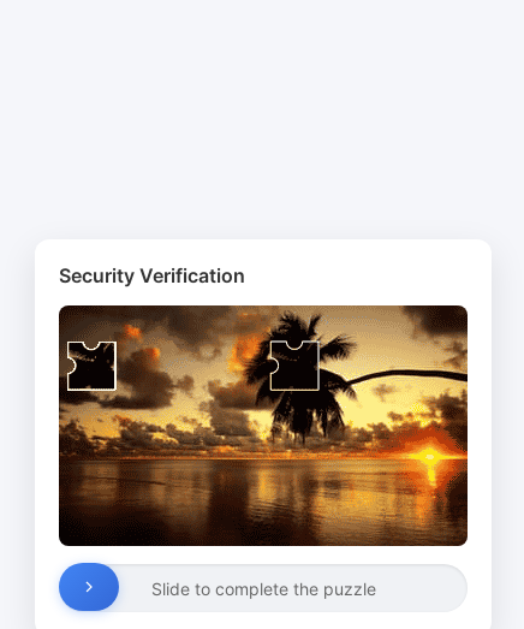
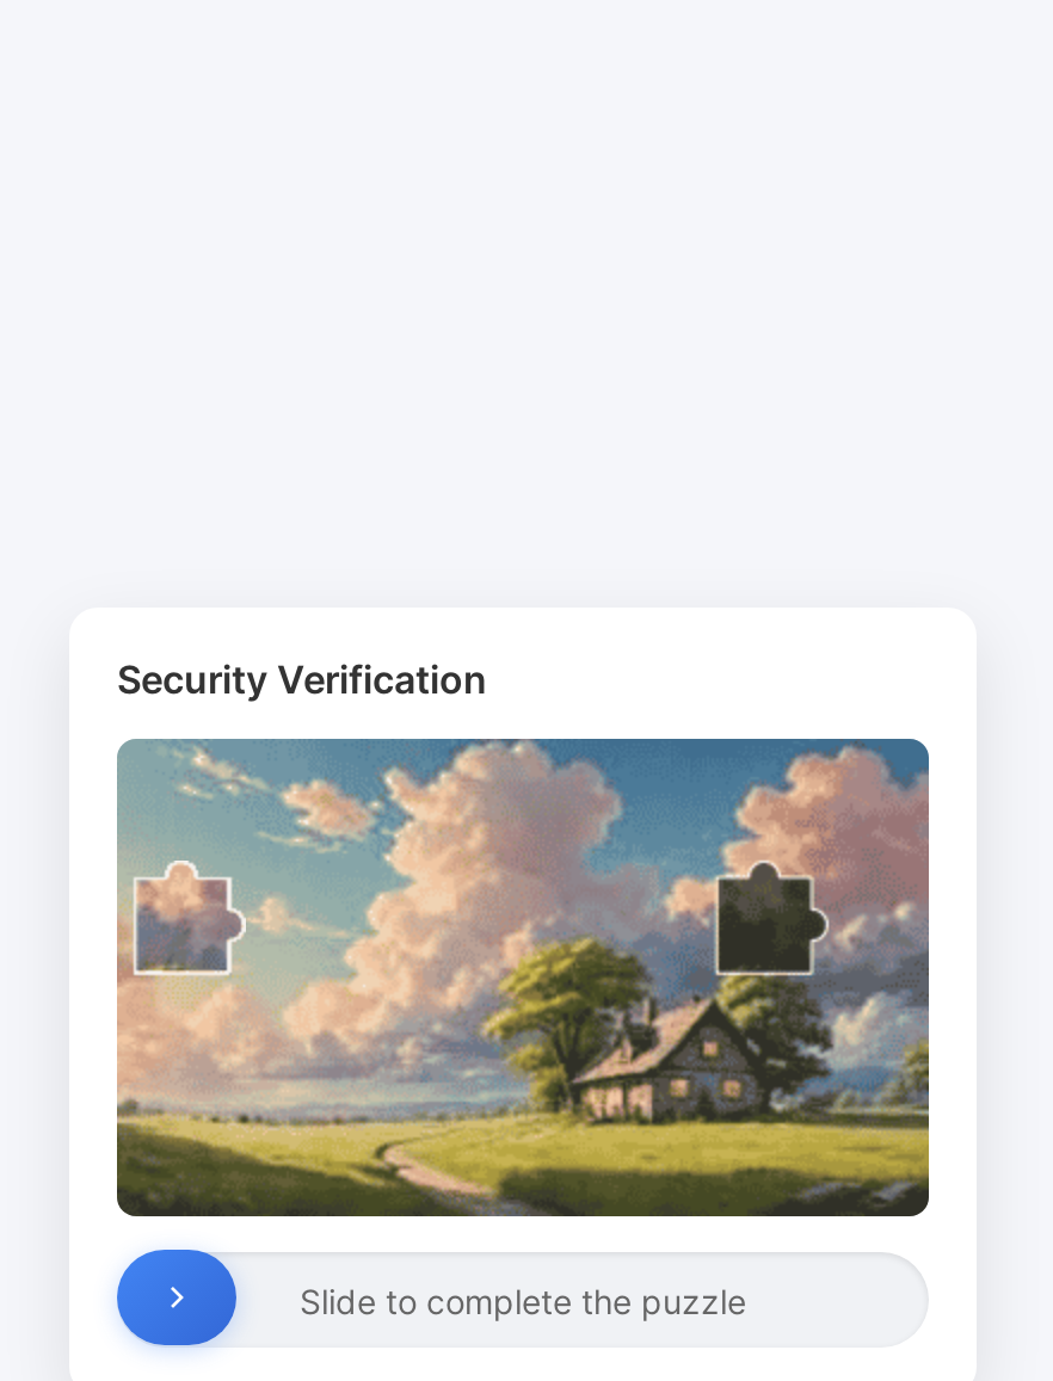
- [image]
+ [image]
